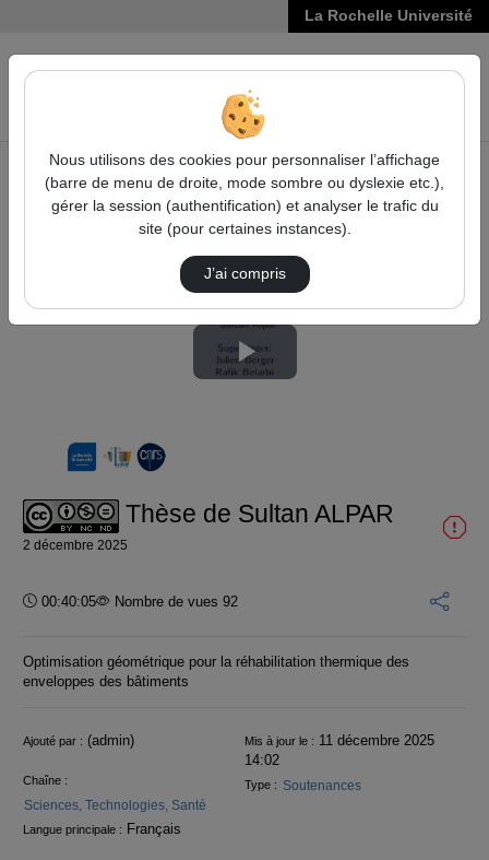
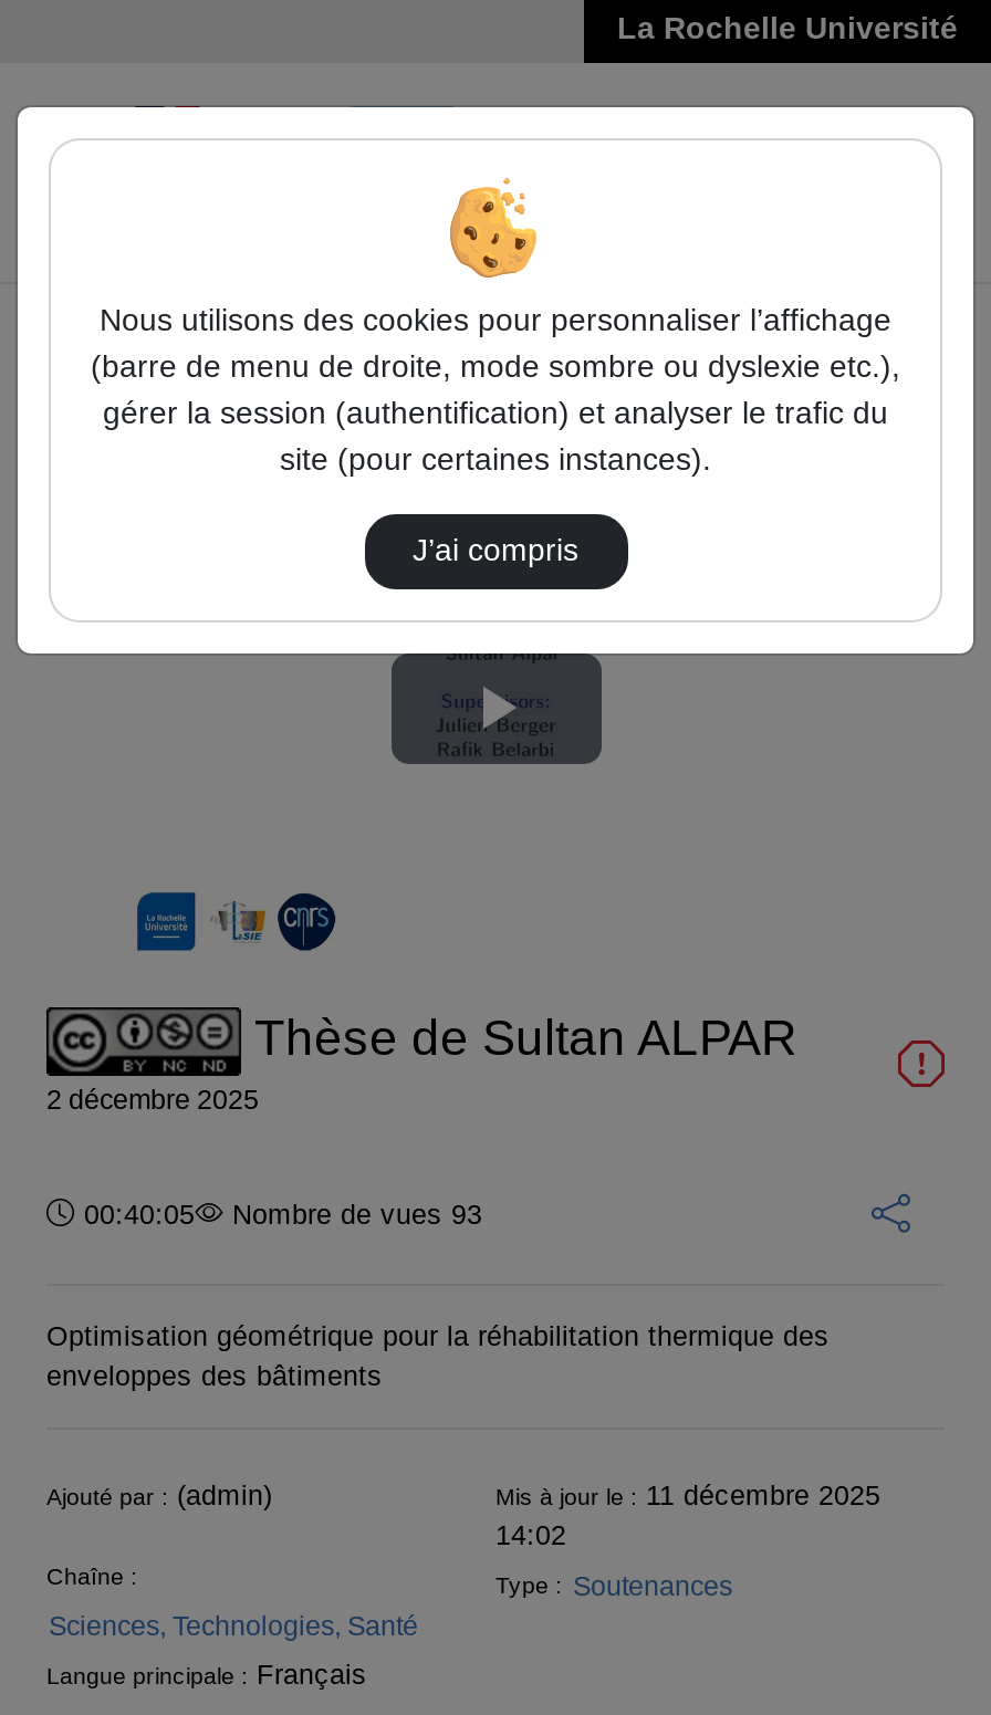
- Nombre de vues 92
+ Nombre de vues 93
